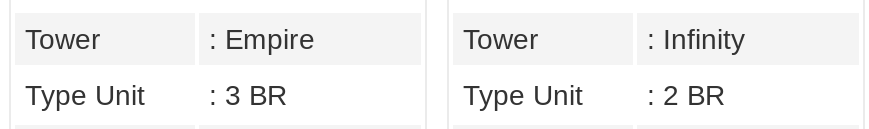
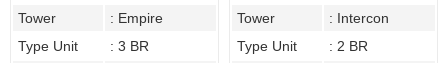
- : Infinity
+ : Intercon
